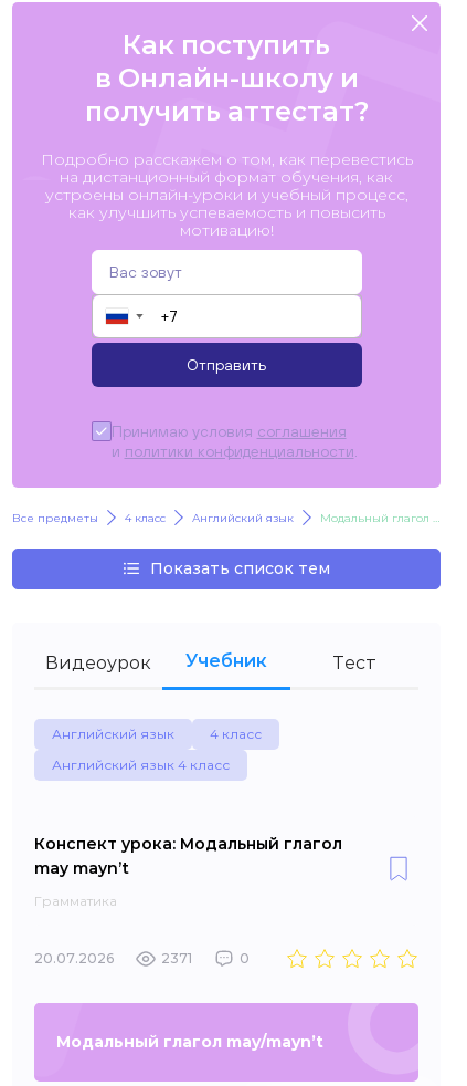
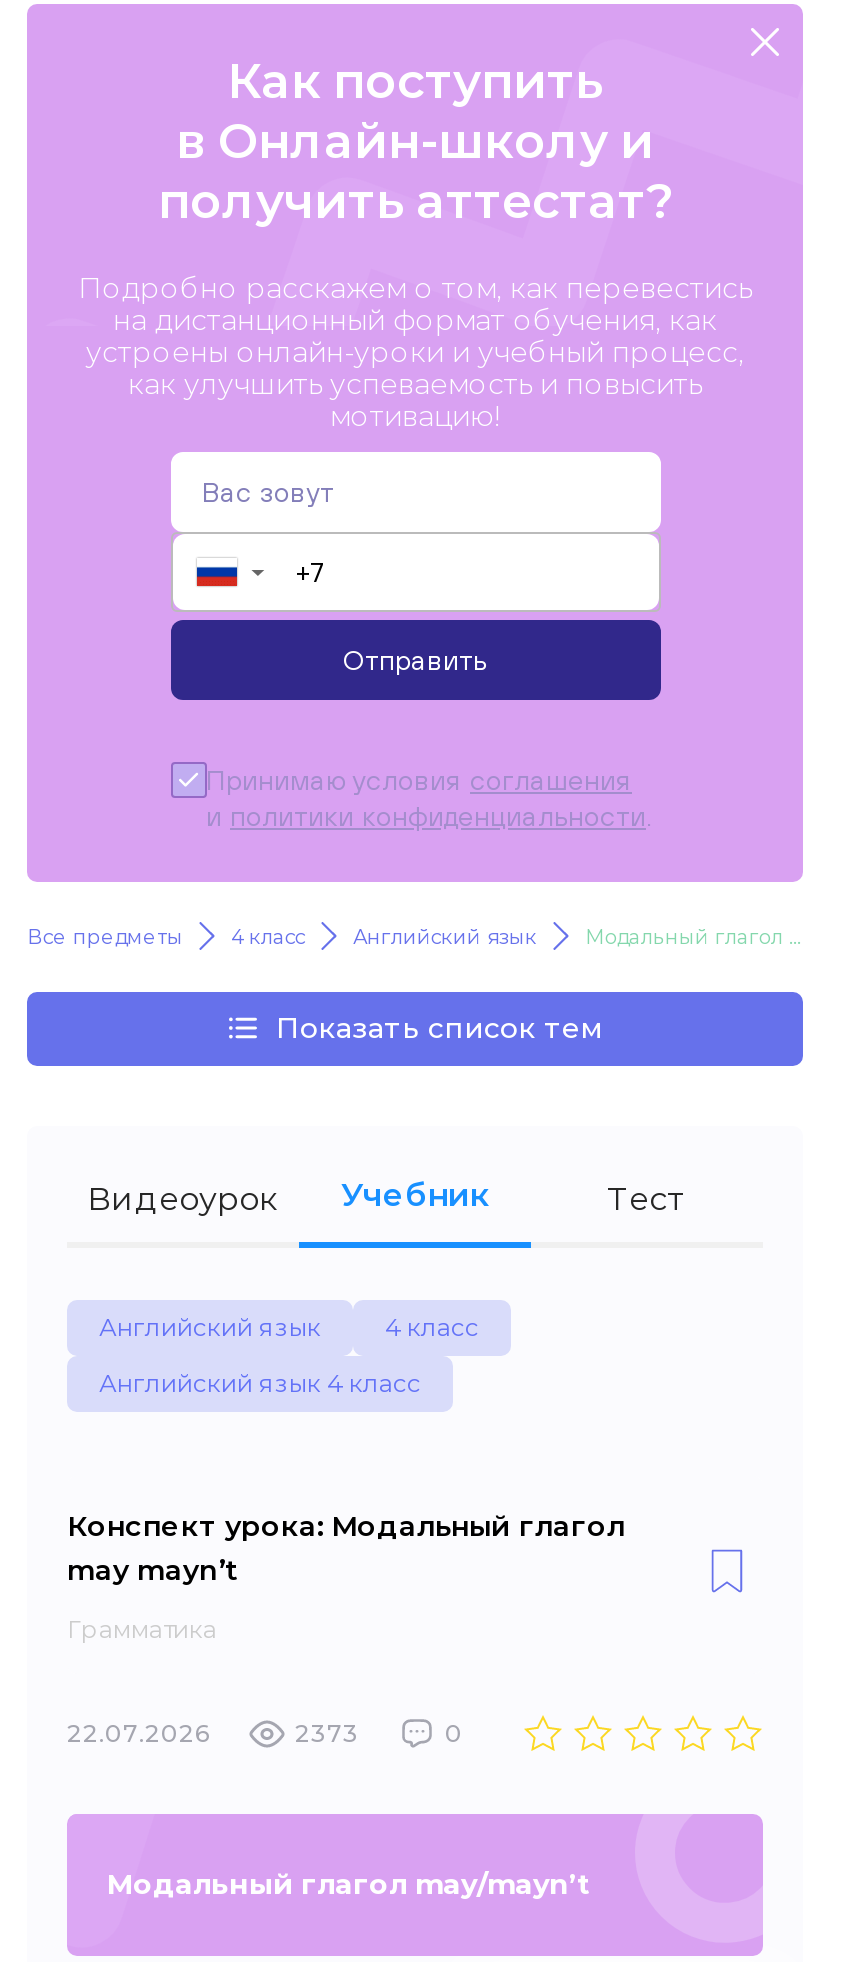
- 20.07.2026
+ 22.07.2026

- 2371
+ 2373
